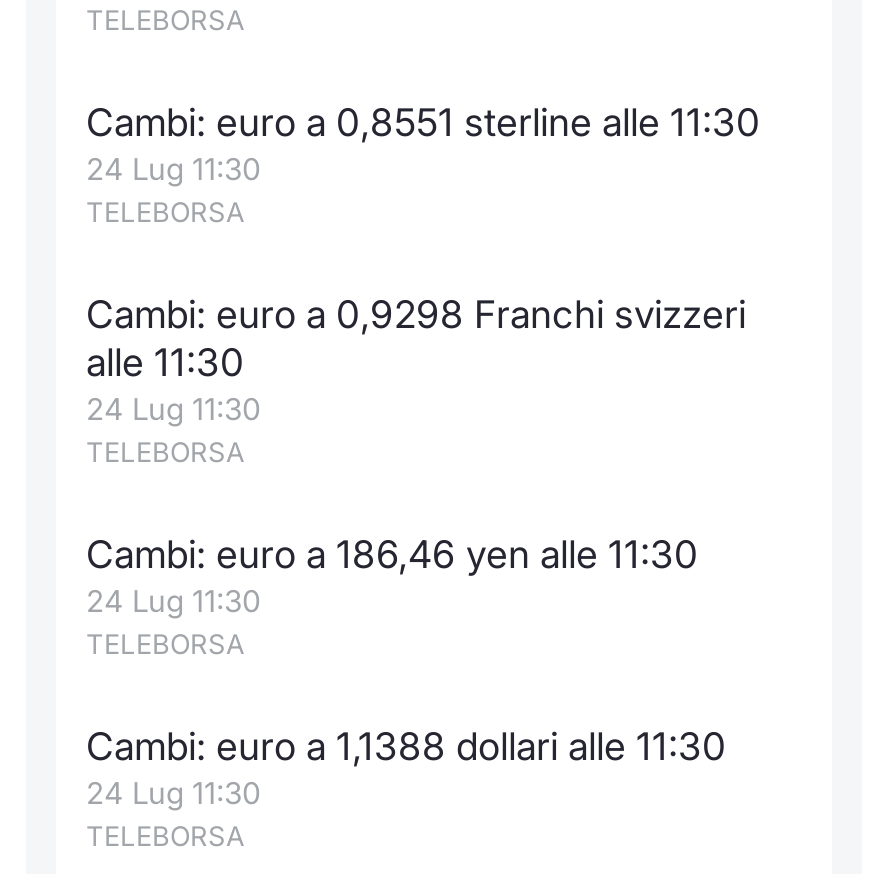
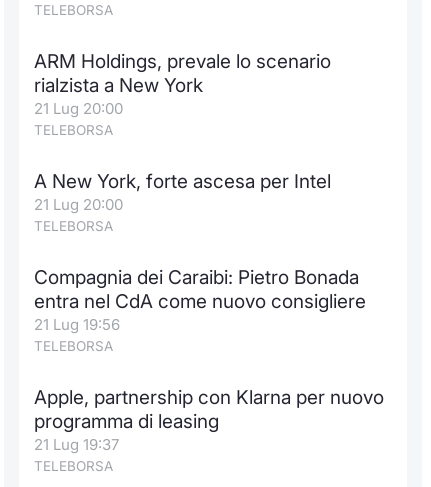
- Cambi: euro a 0,8551 sterline alle 11:30
- 24 Lug 11:30
+ ARM Holdings, prevale lo scenario
+ rialzista a New York
+ 21 Lug 20:00

- Cambi: euro a 0,9298 Franchi svizzeri
- alle 11:30
- 24 Lug 11:30
+ A New York, forte ascesa per Intel
+ 21 Lug 20:00

- Cambi: euro a 186,46 yen alle 11:30
- 24 Lug 11:30
+ Compagnia dei Caraibi: Pietro Bonada
+ entra nel CdA come nuovo consigliere
+ 21 Lug 19:56

- Cambi: euro a 1,1388 dollari alle 11:30
- 24 Lug 11:30
+ Apple, partnership con Klarna per nuovo
+ programma di leasing
+ 21 Lug 19:37
